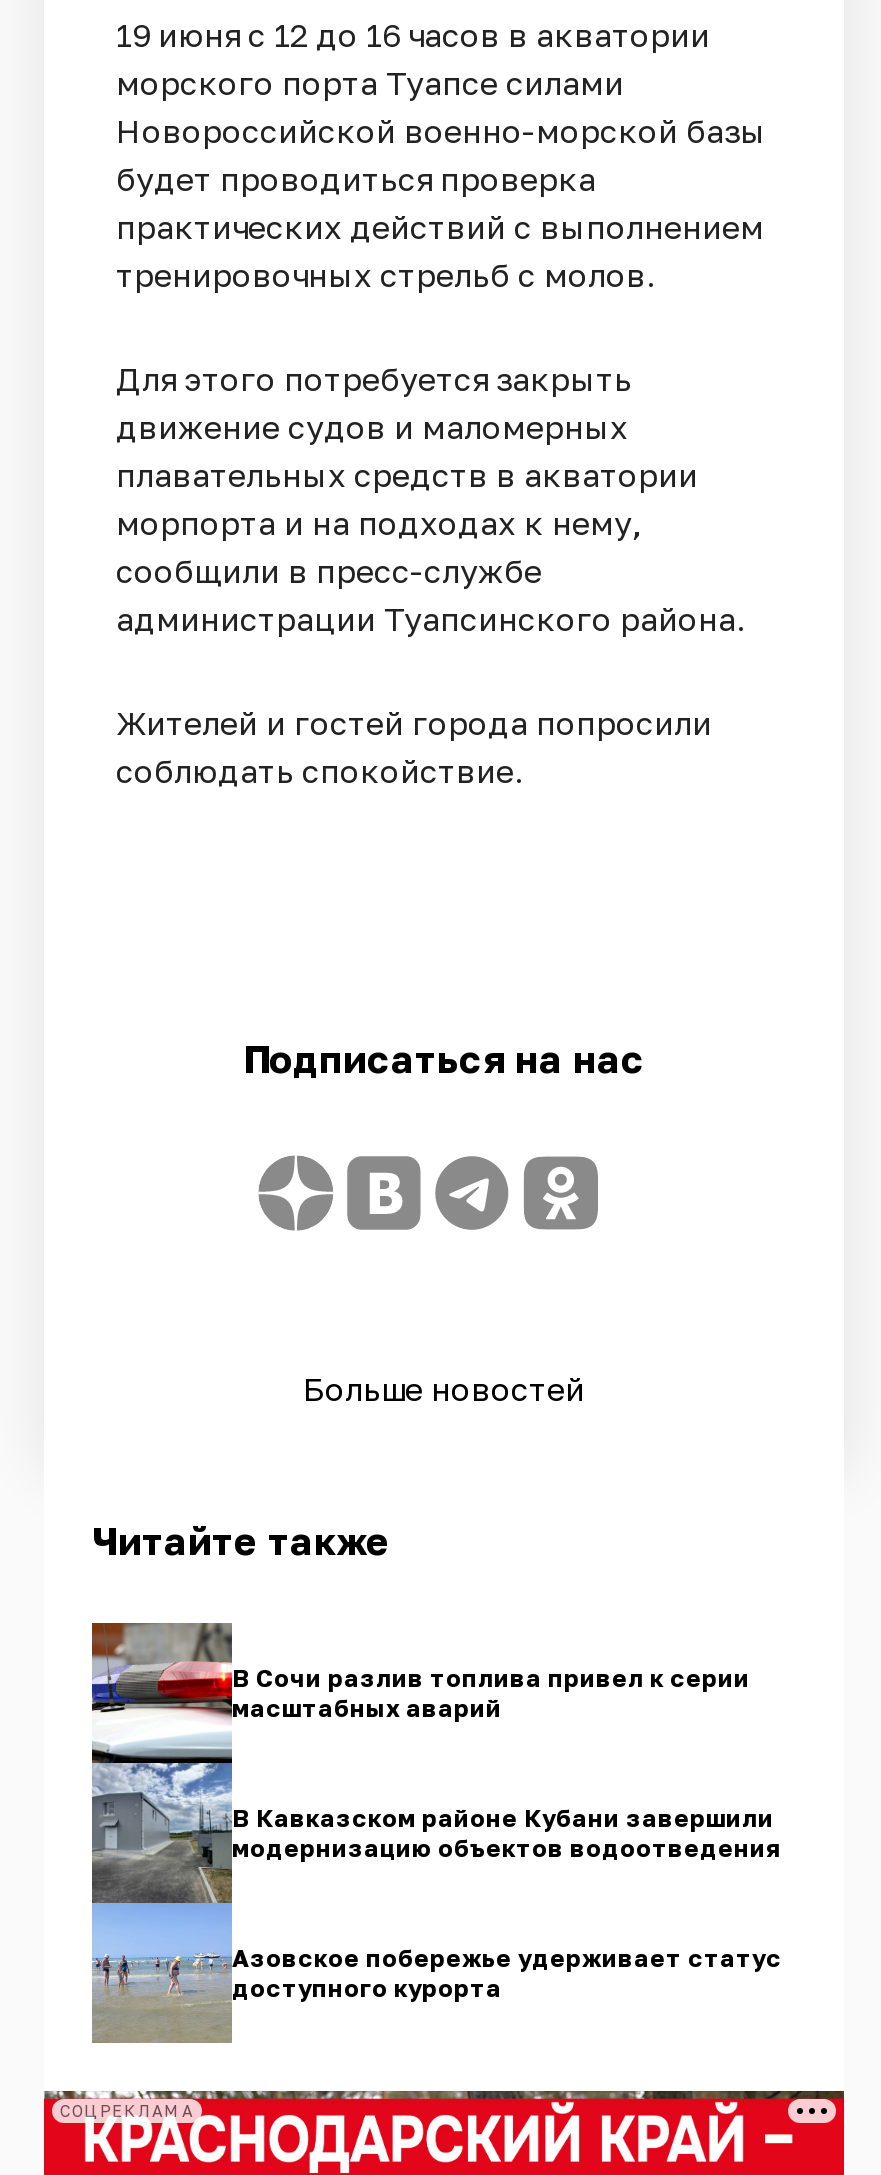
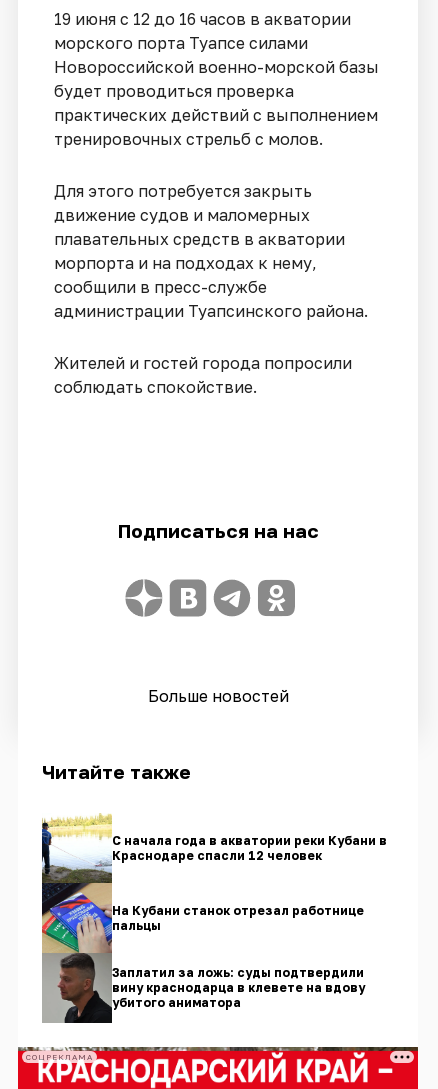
- [image]
- В Сочи разлив топлива привел к серии
- масштабных аварий
+ [image]
+ С начала года в акватории реки Кубани в
+ Краснодаре спасли 12 человек

- В Кавказском районе Кубани завершили
- модернизацию объектов водоотведения
+ На Кубани станок отрезал работнице
+ пальцы

- Азовское побережье удерживает статус
- доступного курорта
+ Заплатил за ложь: суды подтвердили
+ вину краснодарца в клевете на вдову
+ убитого аниматора
